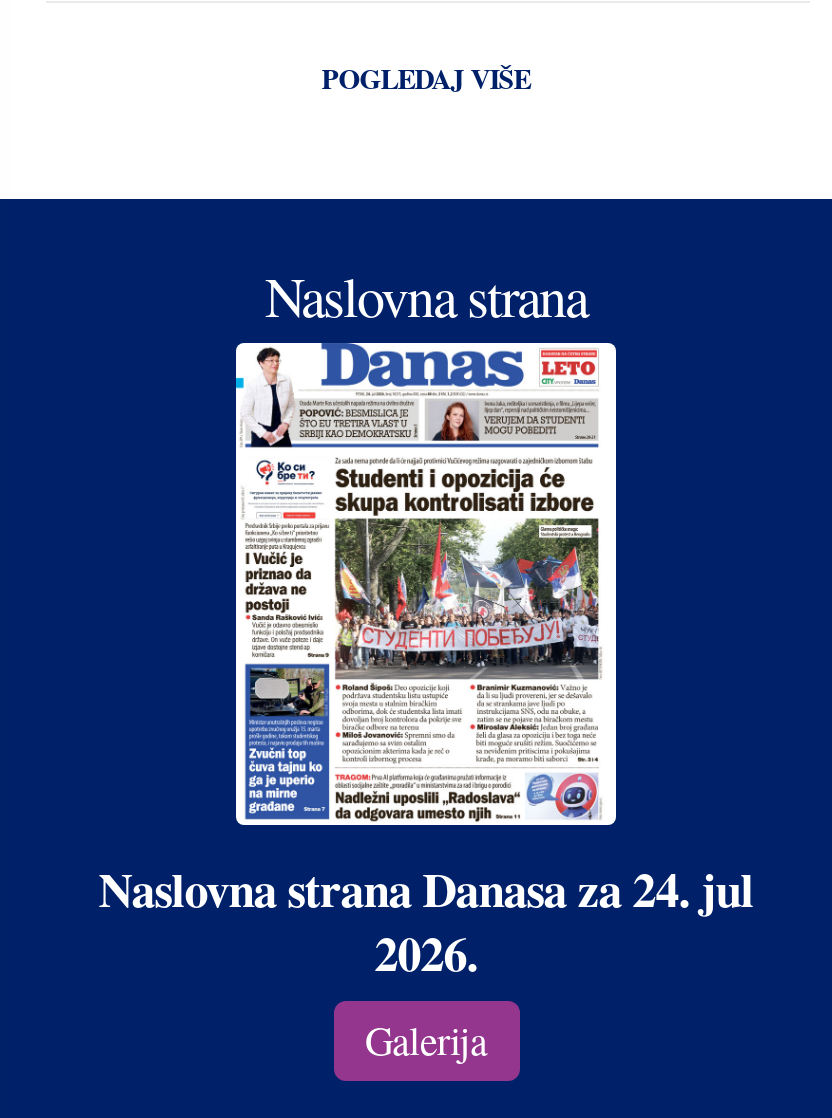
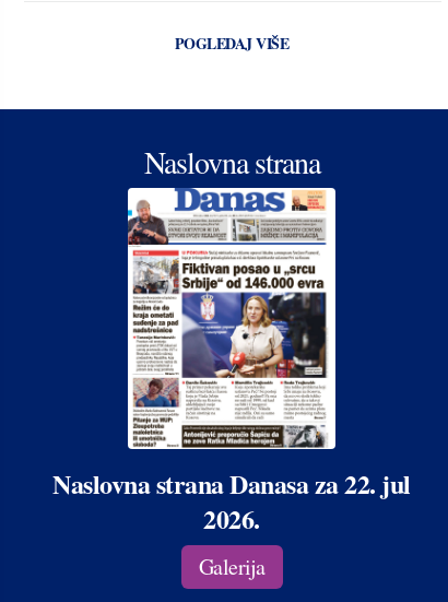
- [image]
- Naslovna strana Danasa za 24. jul
+ [image]
+ Naslovna strana Danasa za 22. jul
